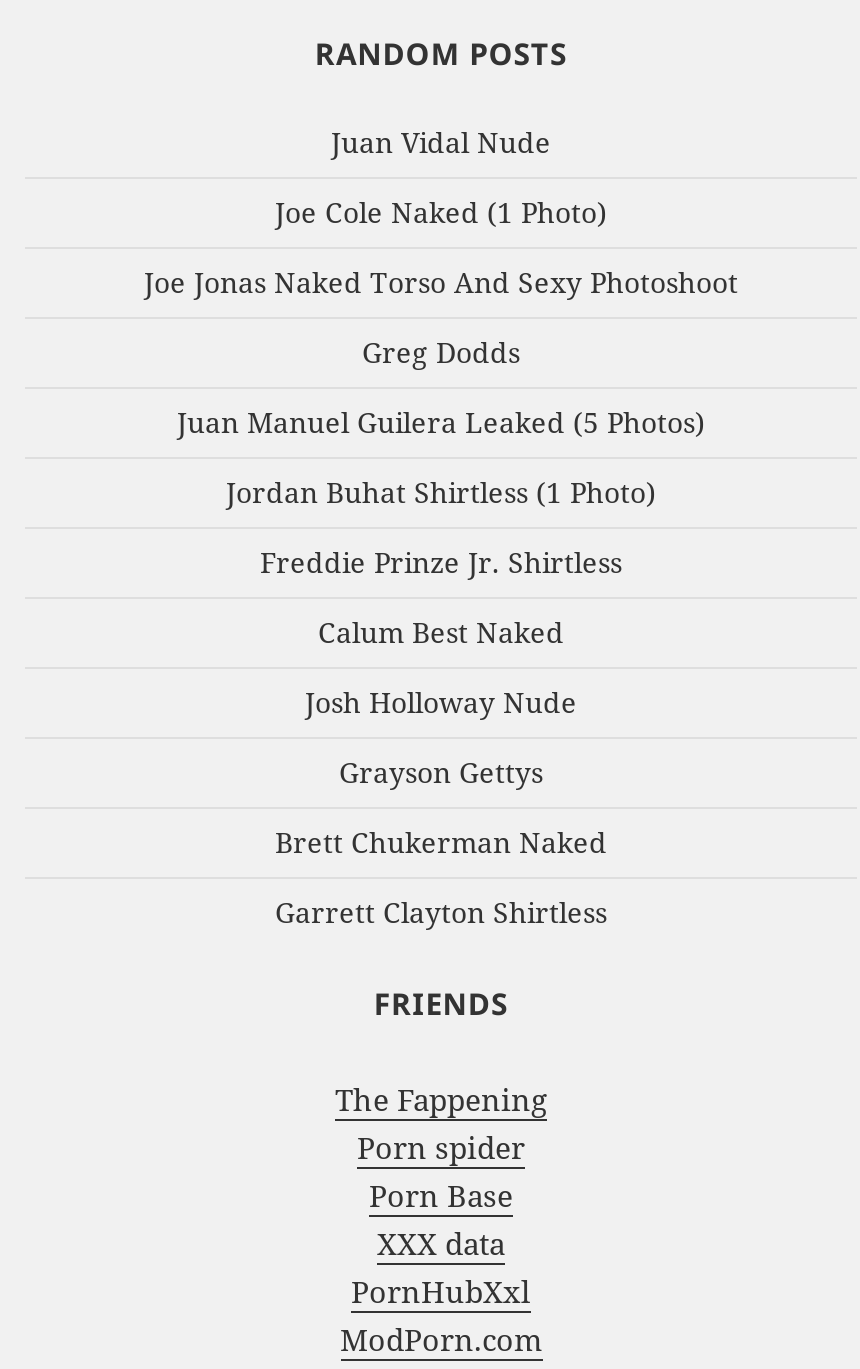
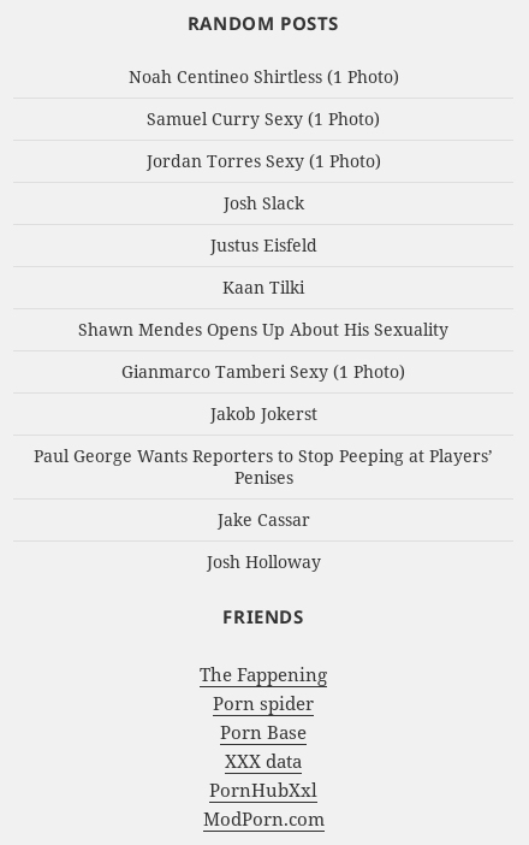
- Juan Vidal Nude
+ Noah Centineo Shirtless (1 Photo)

- Joe Cole Naked (1 Photo)
+ Samuel Curry Sexy (1 Photo)

- Joe Jonas Naked Torso And Sexy Photoshoot
+ Jordan Torres Sexy (1 Photo)

- Greg Dodds
+ Josh Slack

- Juan Manuel Guilera Leaked (5 Photos)
+ Justus Eisfeld

- Jordan Buhat Shirtless (1 Photo)
+ Kaan Tilki

- Freddie Prinze Jr. Shirtless
+ Shawn Mendes Opens Up About His Sexuality

- Calum Best Naked
+ Gianmarco Tamberi Sexy (1 Photo)

- Josh Holloway Nude
+ Jakob Jokerst

- Grayson Gettys
+ Paul George Wants Reporters to Stop Peeping at Players’
+ Penises

- Brett Chukerman Naked
+ Jake Cassar

- Garrett Clayton Shirtless
+ Josh Holloway
